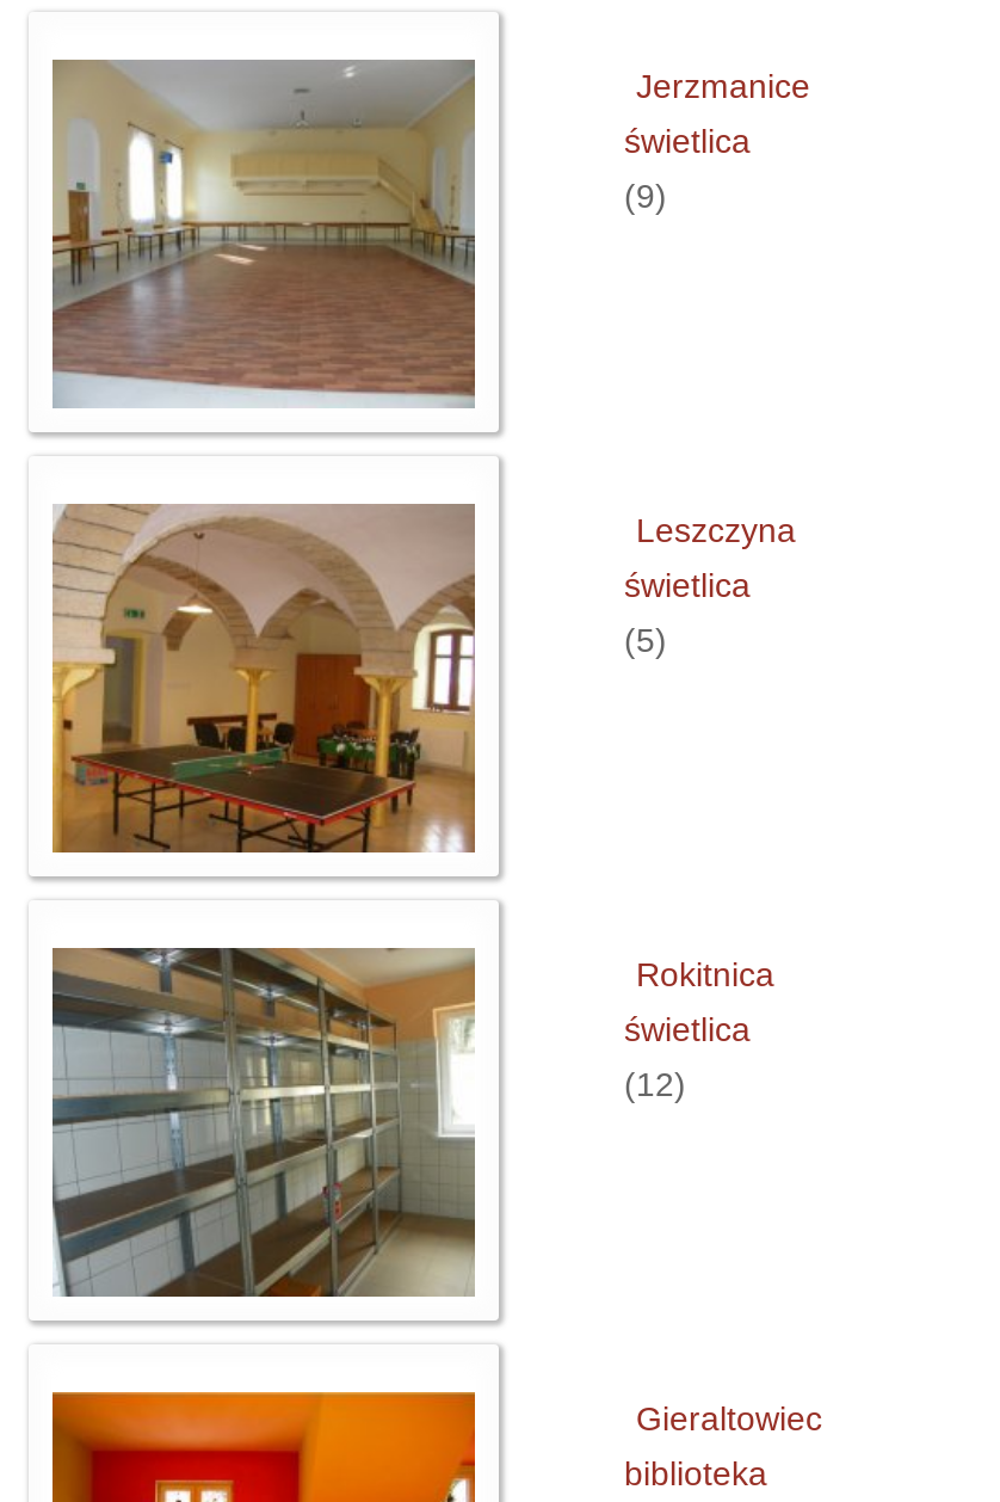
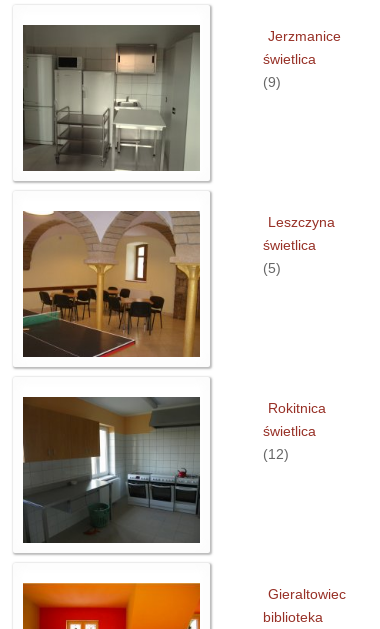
- [image]
+ [image]

- [image]
+ [image]

- [image]
+ [image]
